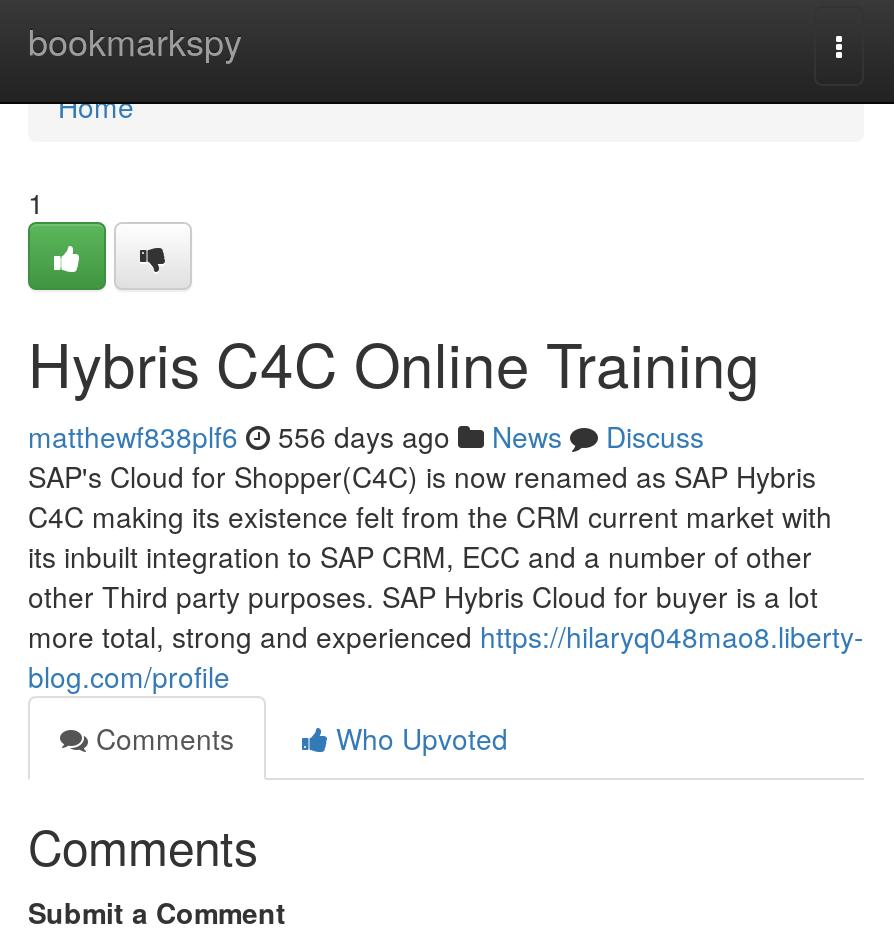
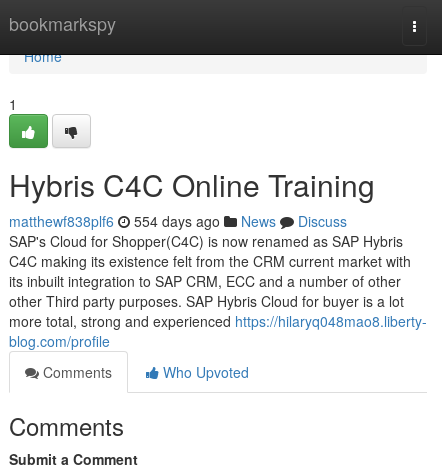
- matthewf838plf6 556 days ago News Discuss
+ matthewf838plf6 554 days ago News Discuss
